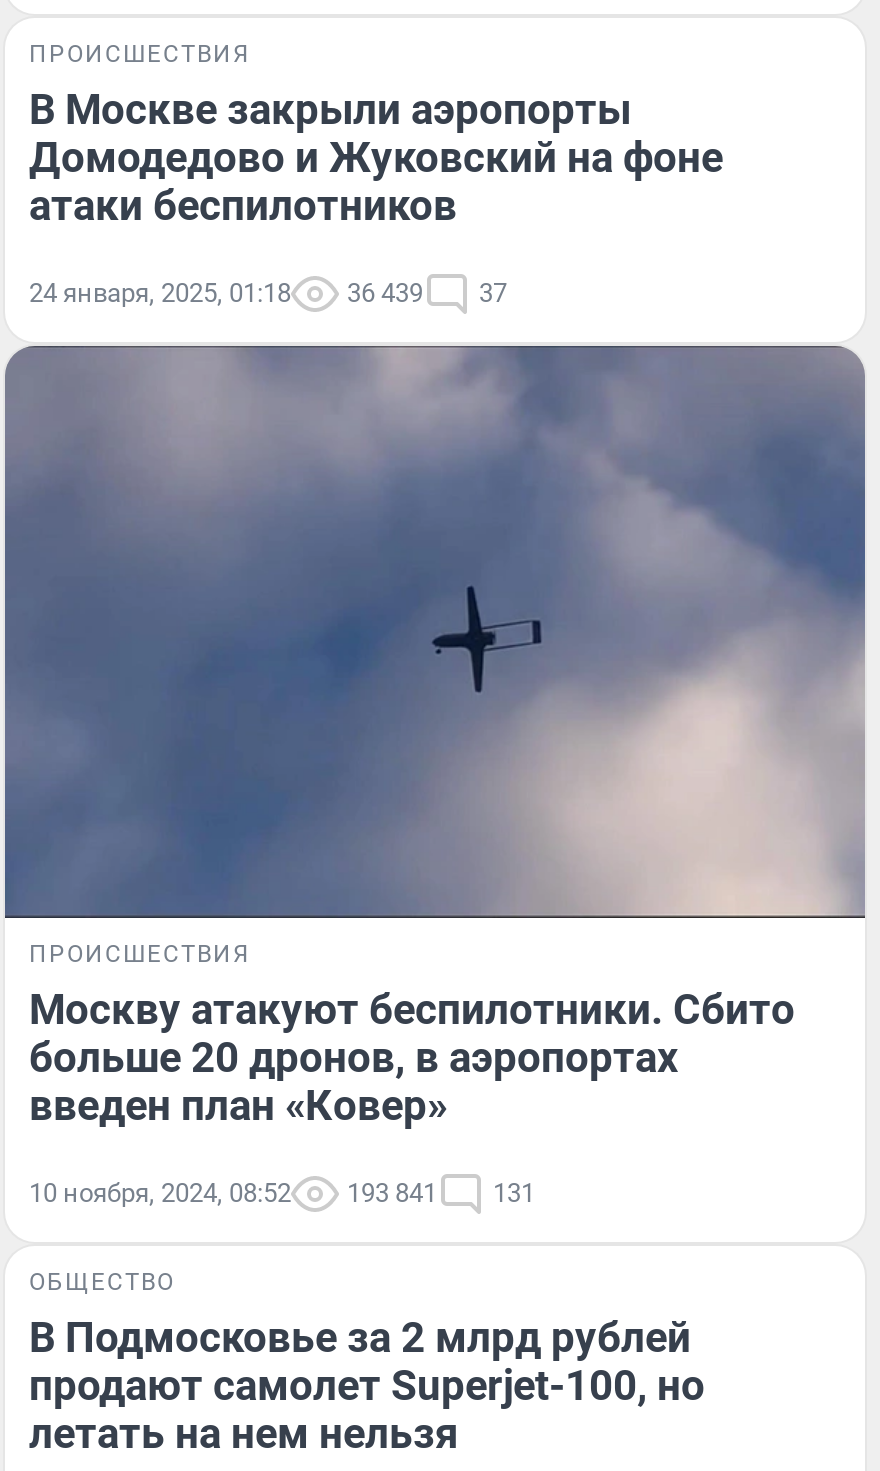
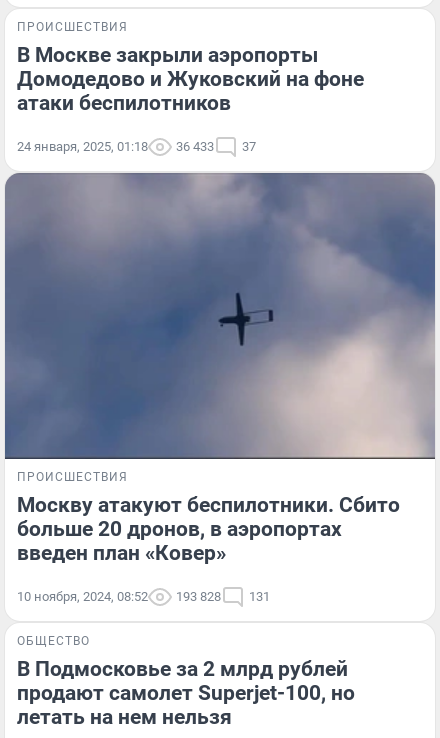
- 24 января, 2025, 01:18 36 439 37
+ 24 января, 2025, 01:18 36 433 37

- 10 ноября, 2024, 08:52 193 841 131
+ 10 ноября, 2024, 08:52 193 828 131
